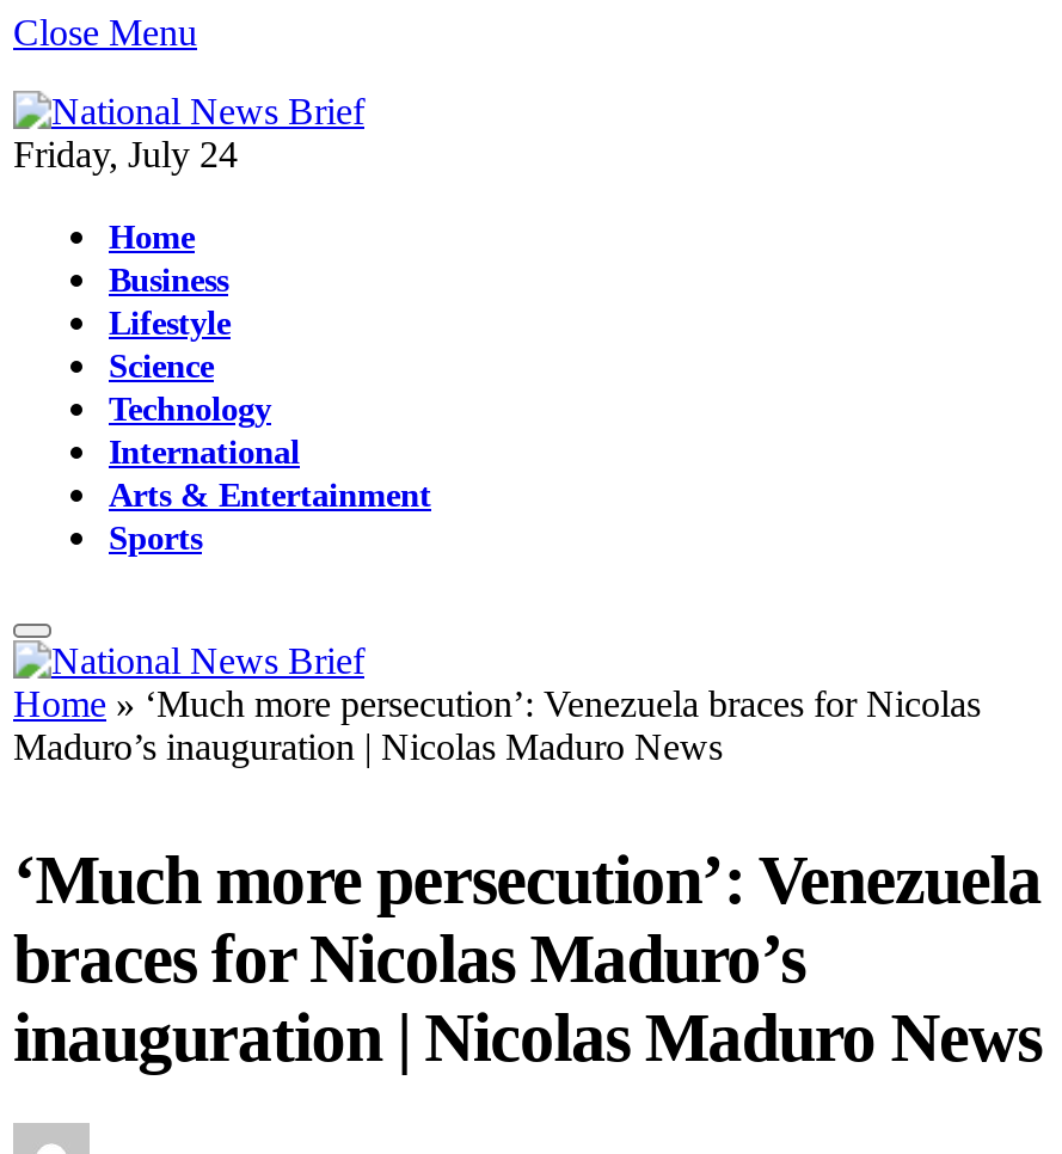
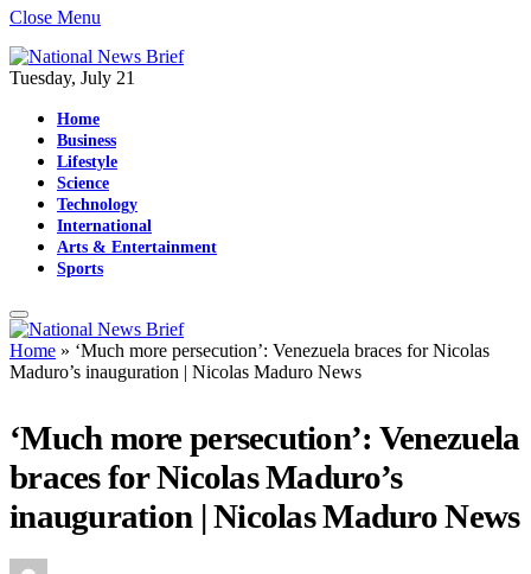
- Friday, July 24
+ Tuesday, July 21
